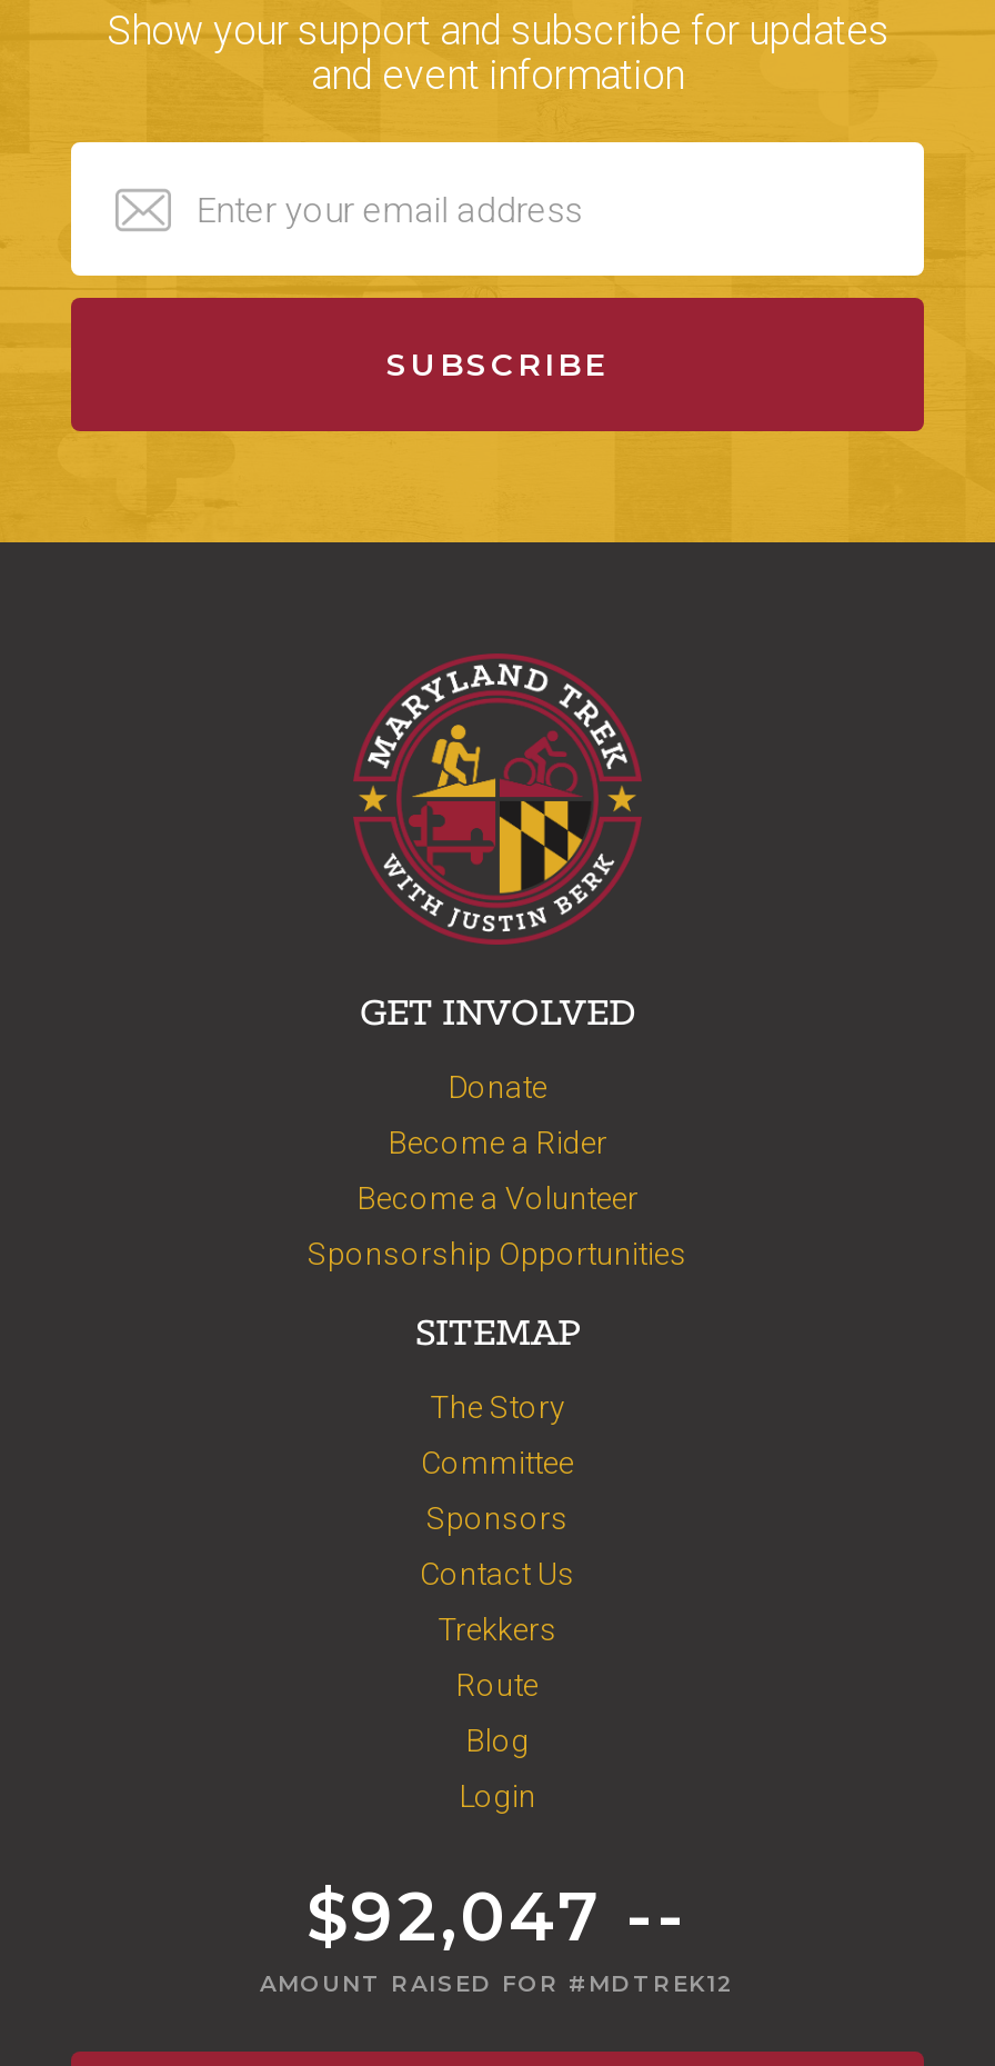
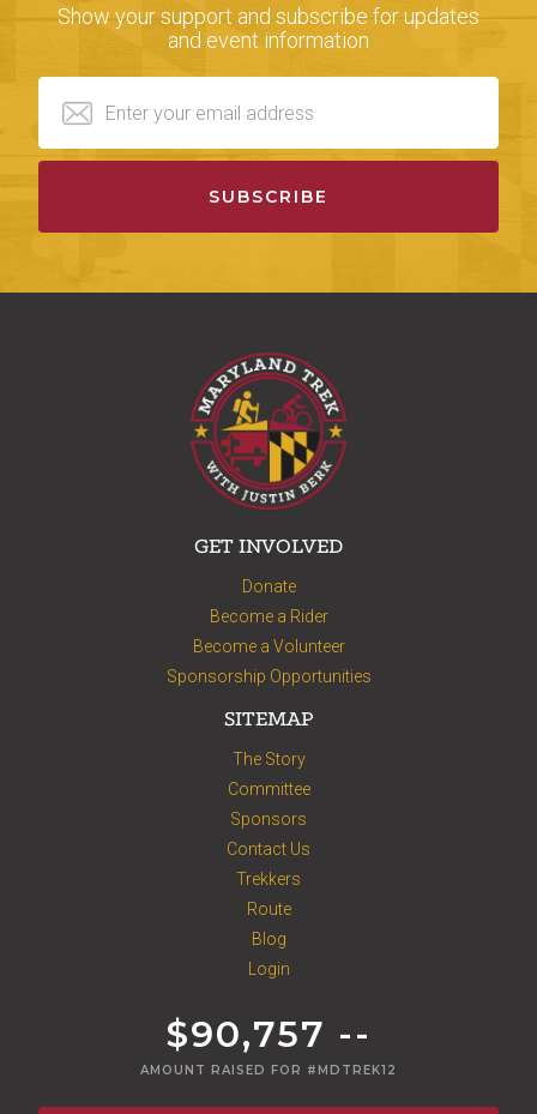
- $92,047 --
+ $90,757 --
